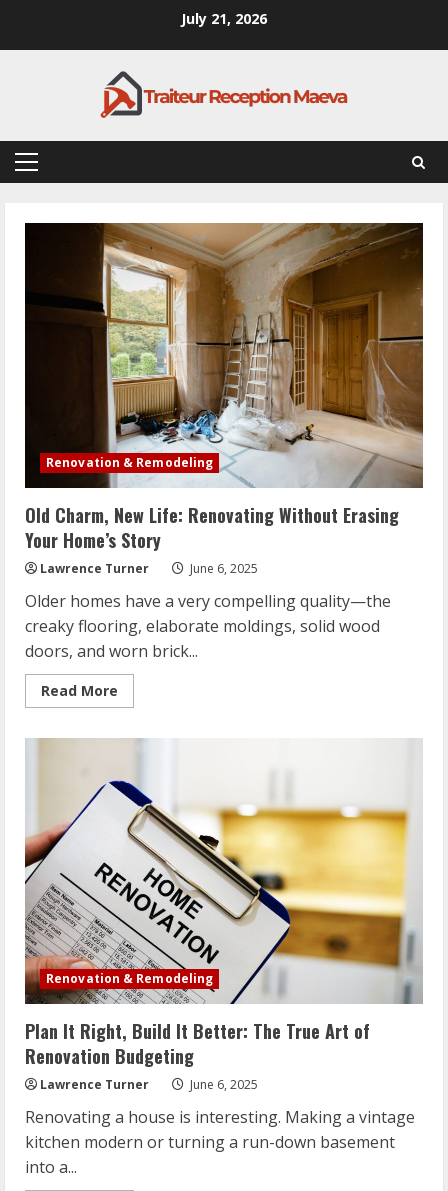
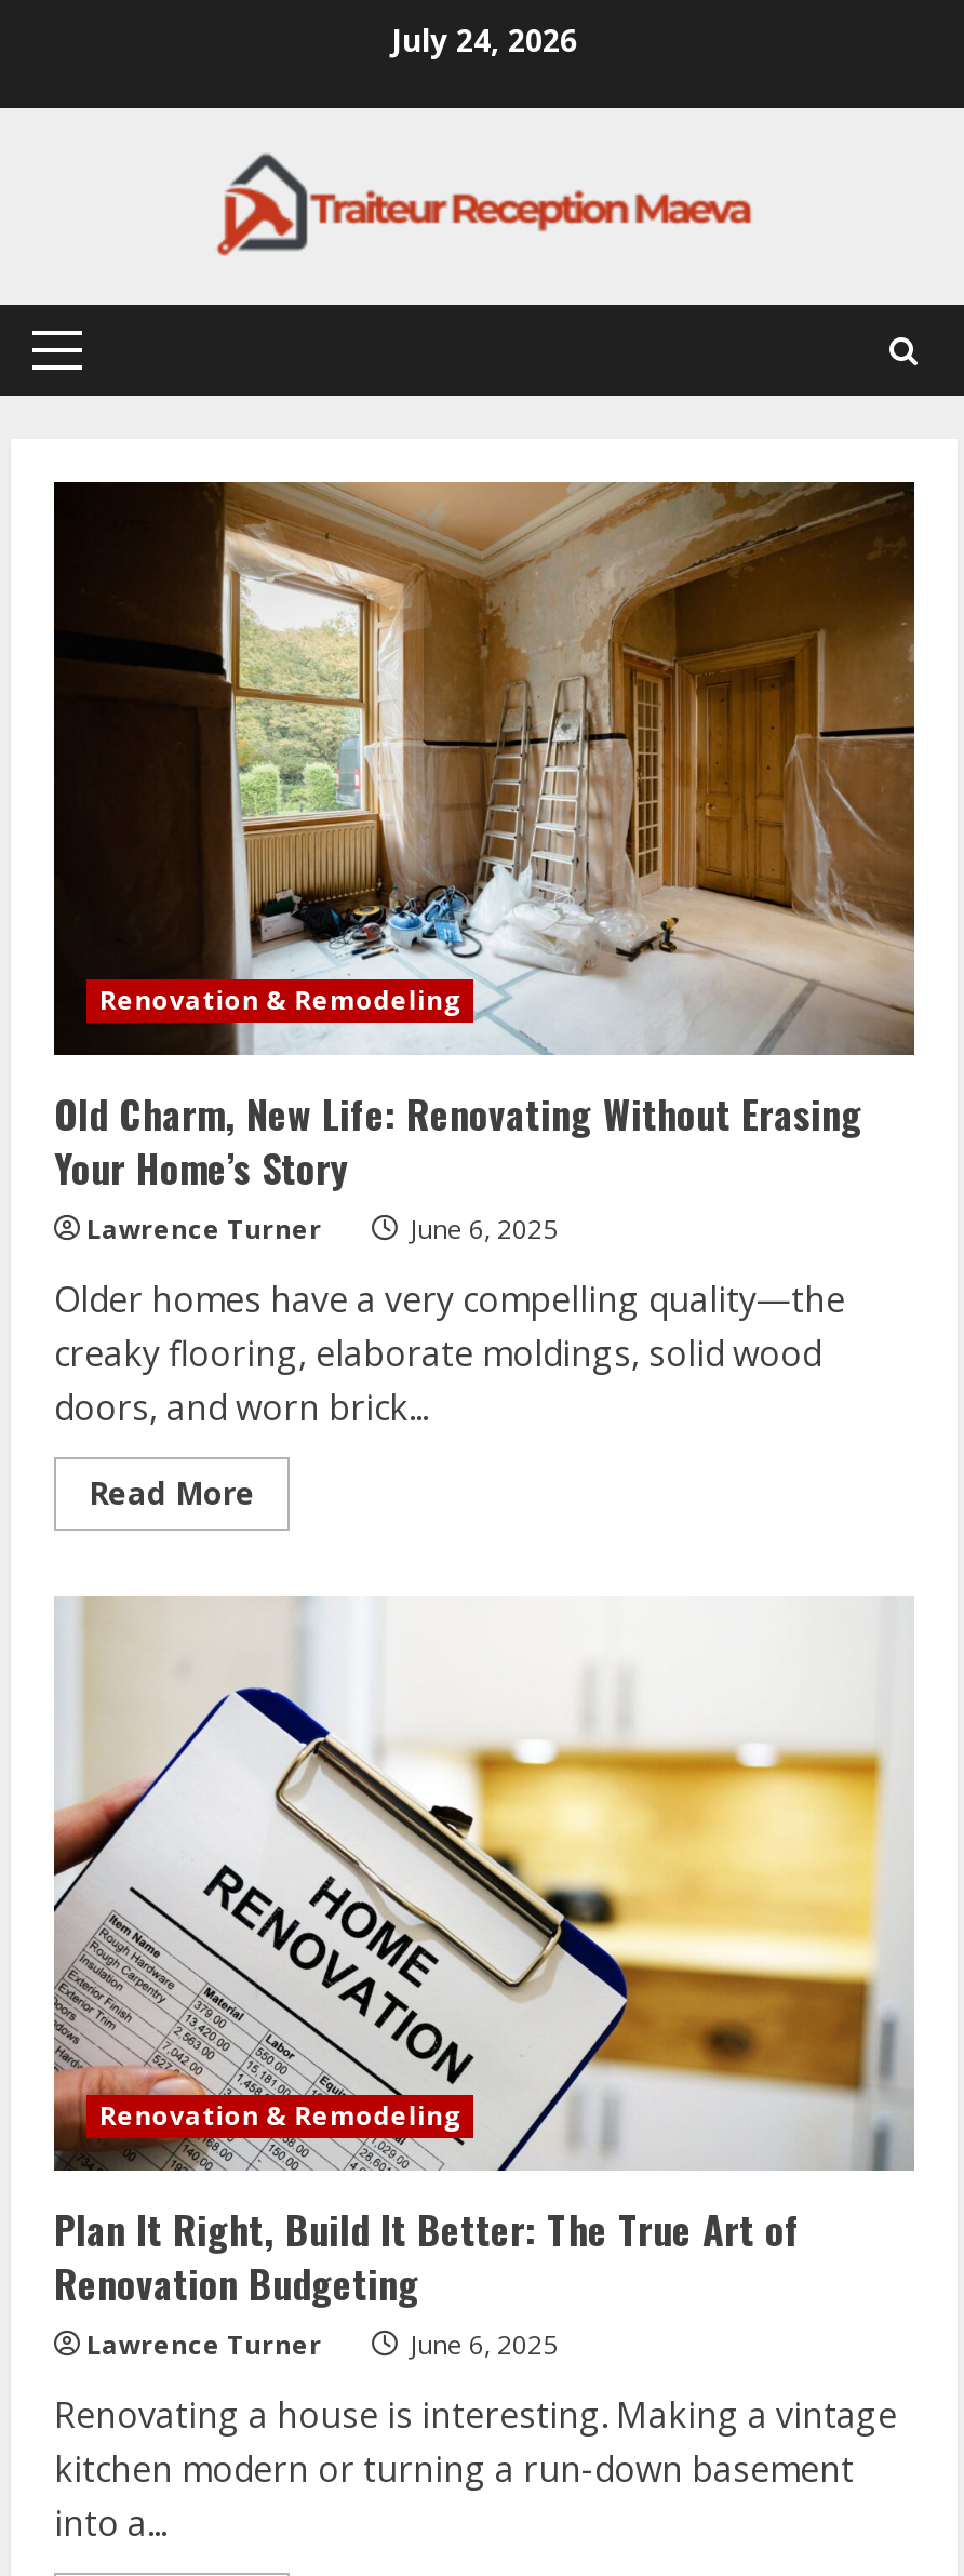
- July 21, 2026
+ July 24, 2026
